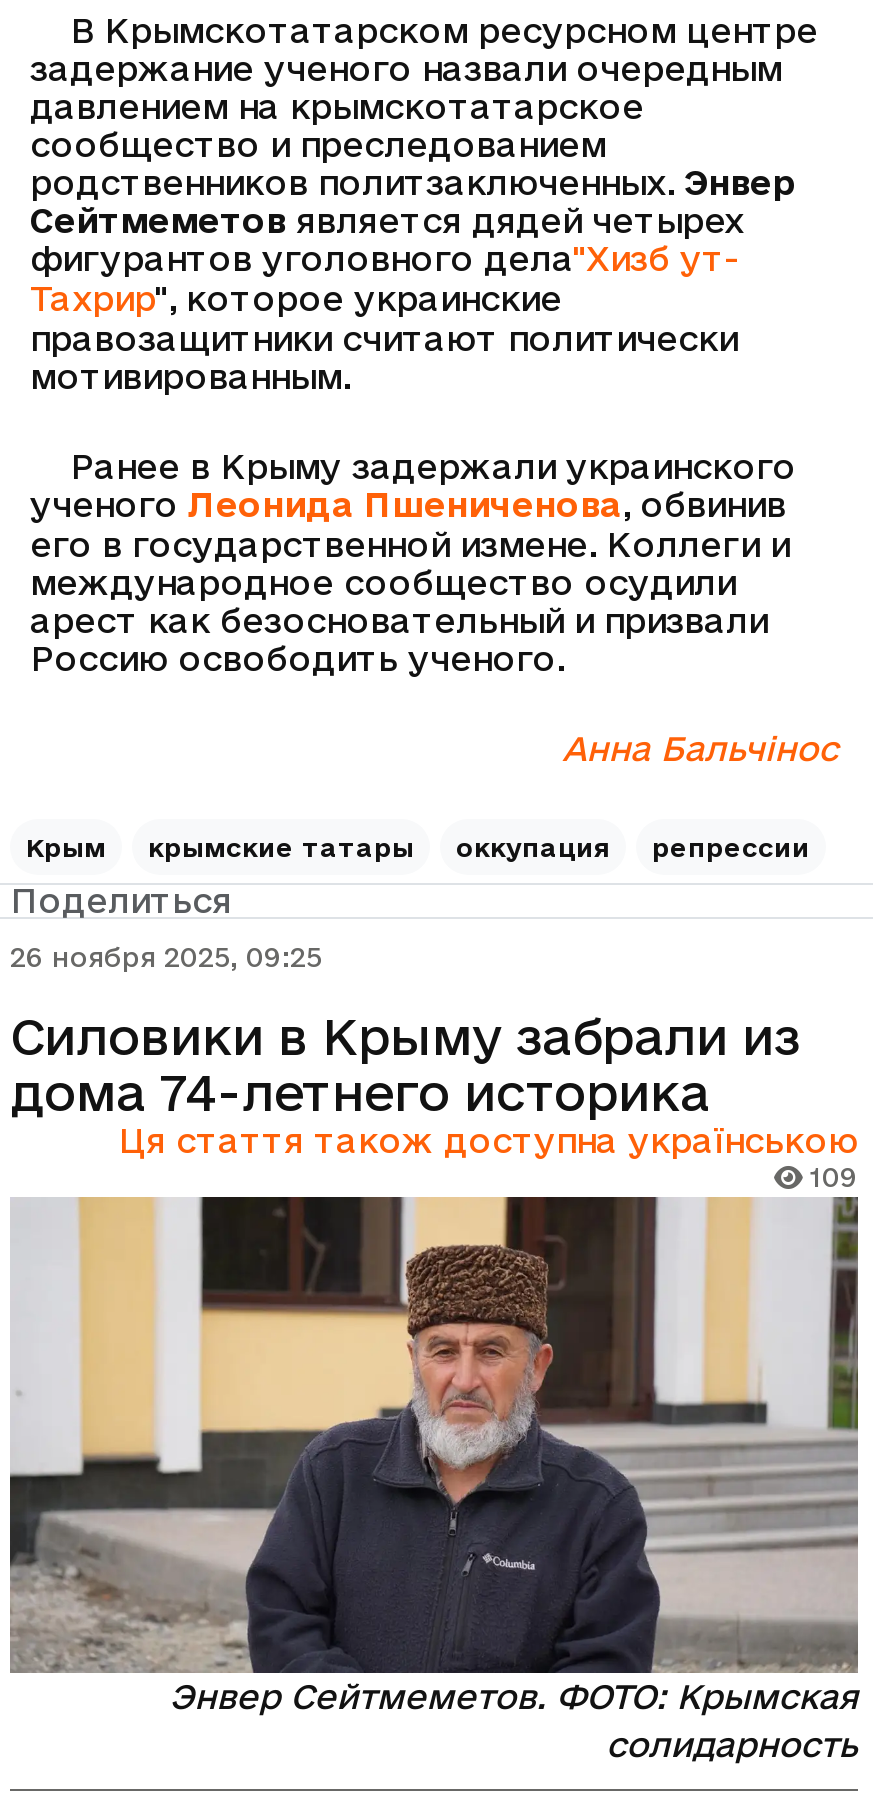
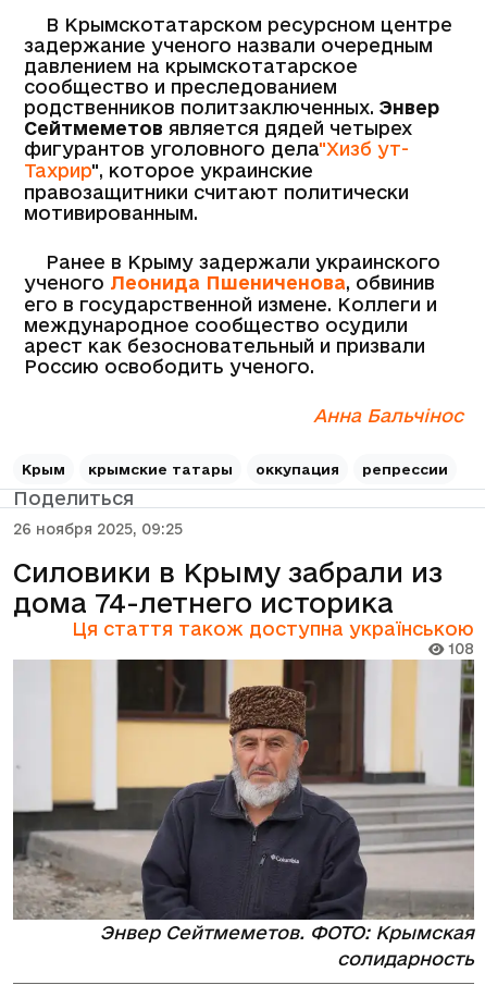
- 109
+ 108
